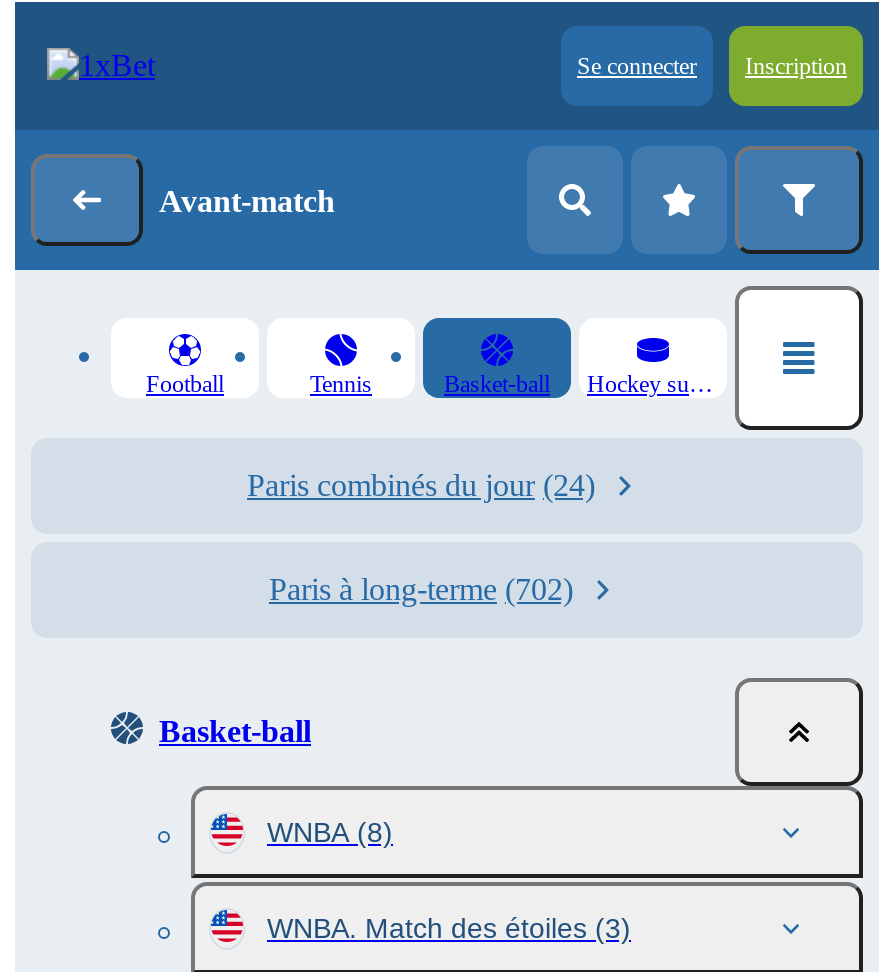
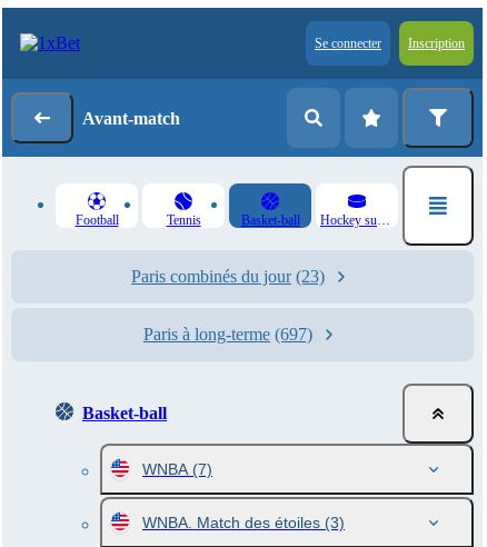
- Paris combinés du jour (24)
+ Paris combinés du jour (23)

- Paris à long-terme (702)
+ Paris à long-terme (697)

- WNBA (8)
+ WNBA (7)
